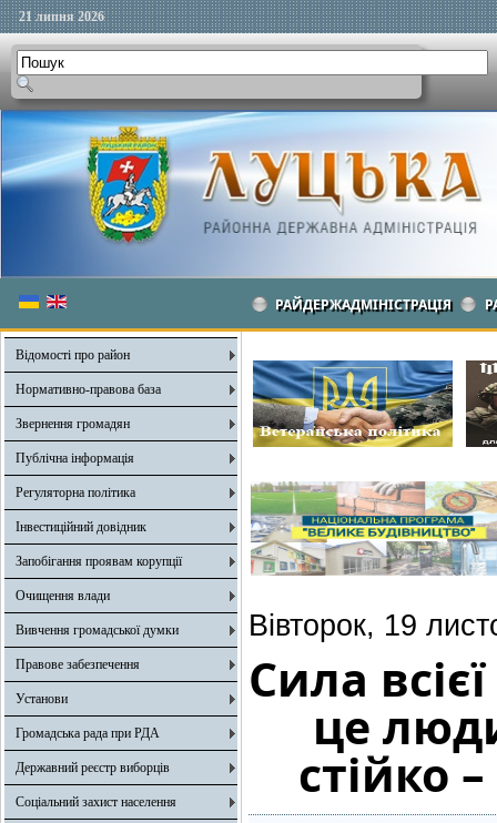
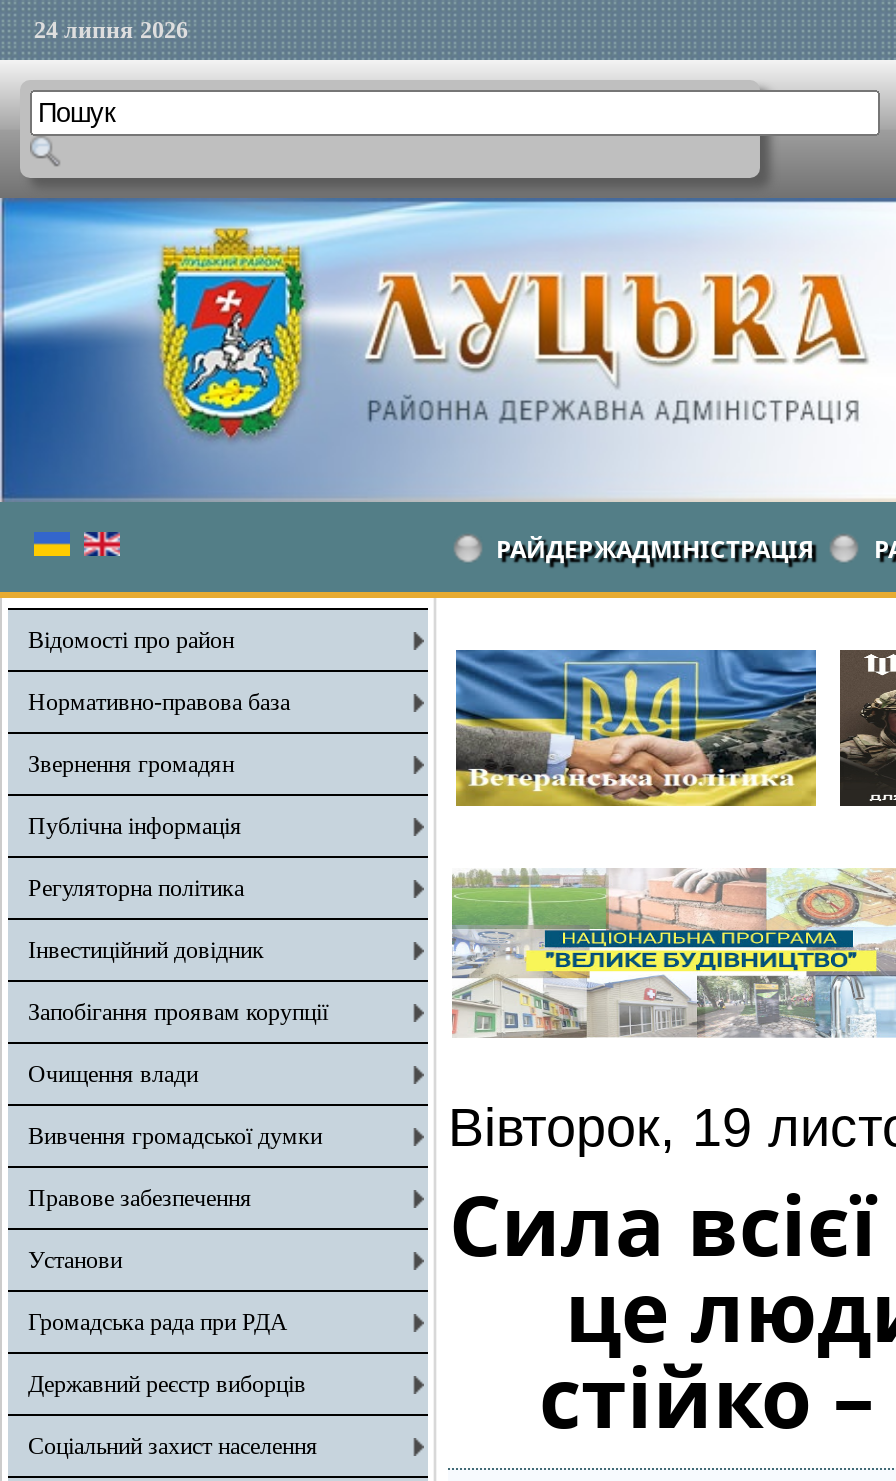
- 21 липня 2026
+ 24 липня 2026
